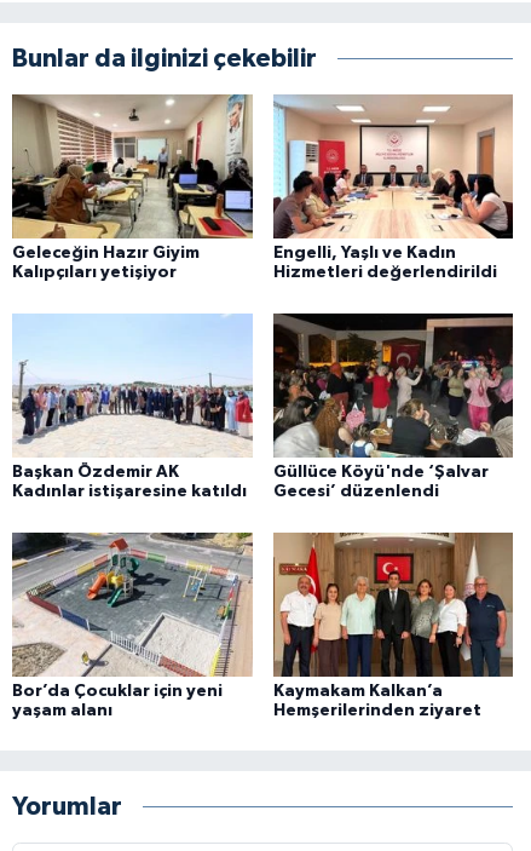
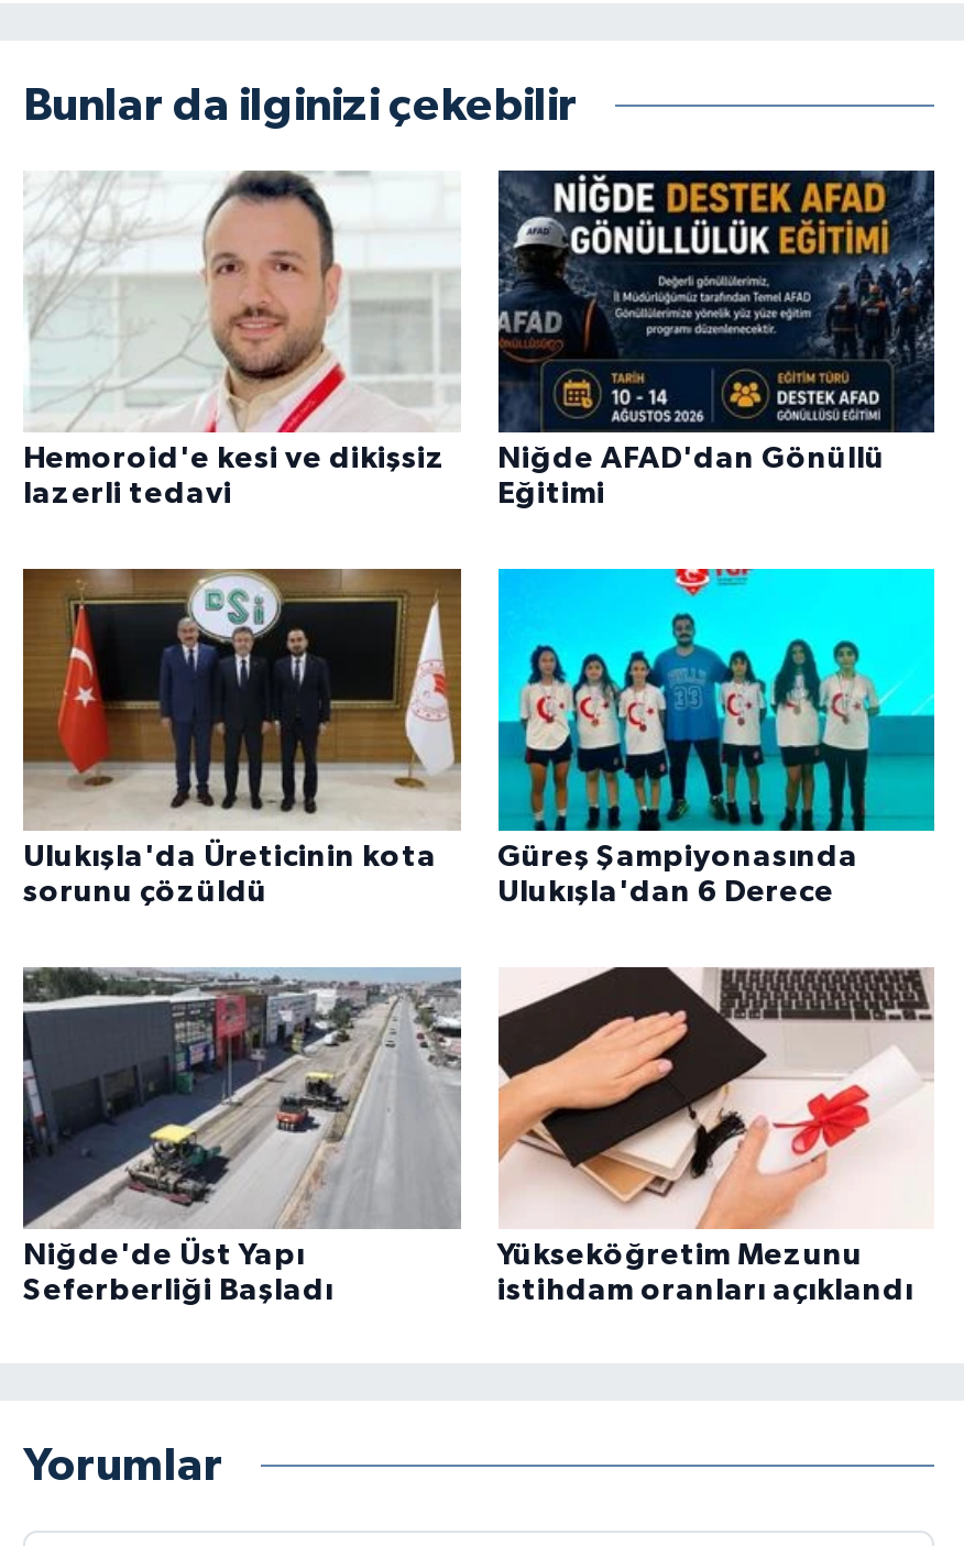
- [image]
- Geleceğin Hazır Giyim
- Kalıpçıları yetişiyor
+ [image]
+ Hemoroid'e kesi ve dikişsiz
+ lazerli tedavi

- [image]
- Engelli, Yaşlı ve Kadın
- Hizmetleri değerlendirildi
+ [image]
+ Niğde AFAD'dan Gönüllü
+ Eğitimi

- [image]
- Başkan Özdemir AK
- Kadınlar istişaresine katıldı
+ [image]
+ Ulukışla'da Üreticinin kota
+ sorunu çözüldü

- [image]
- Güllüce Köyü'nde ‘Şalvar
- Gecesi’ düzenlendi
+ [image]
+ Güreş Şampiyonasında
+ Ulukışla'dan 6 Derece

- [image]
- Bor’da Çocuklar için yeni
- yaşam alanı
+ [image]
+ Niğde'de Üst Yapı
+ Seferberliği Başladı

- [image]
- Kaymakam Kalkan’a
- Hemşerilerinden ziyaret
+ [image]
+ Yükseköğretim Mezunu
+ istihdam oranları açıklandı
